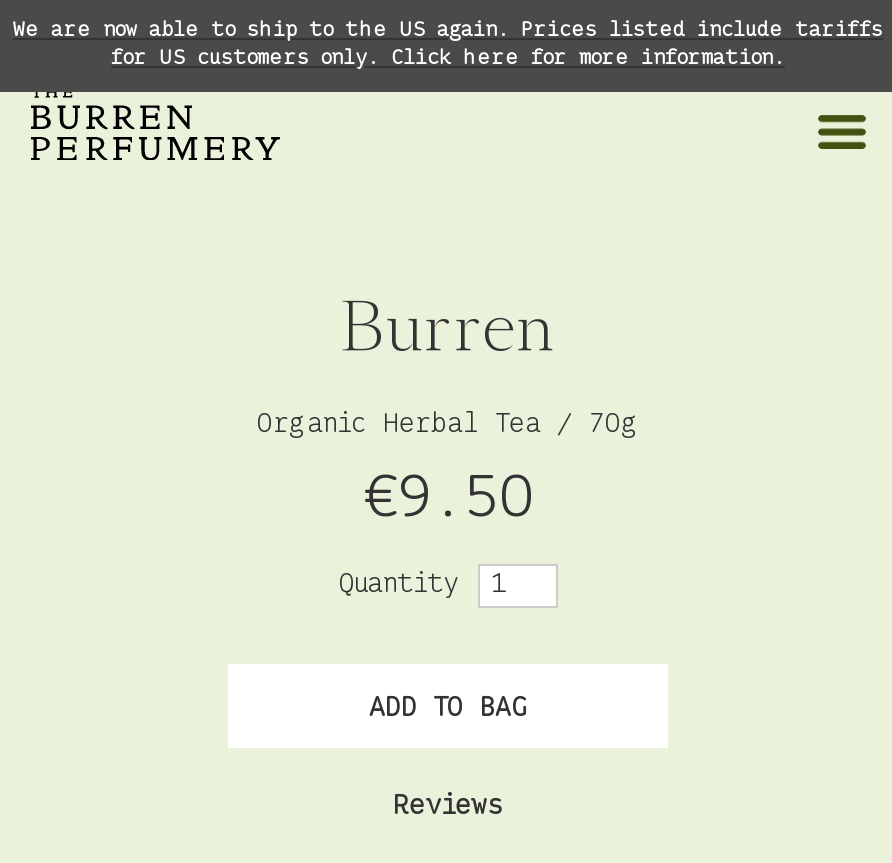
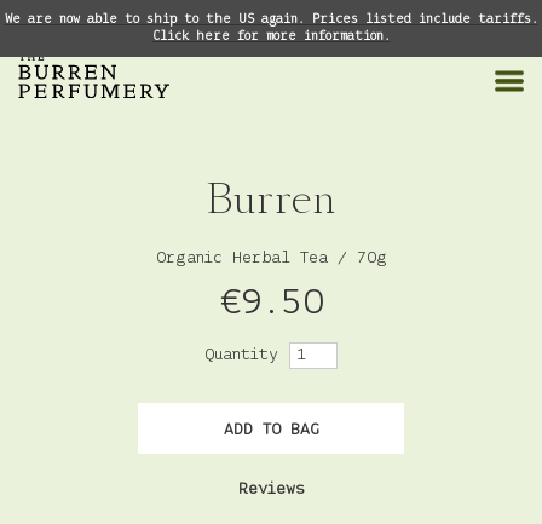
- We are now able to ship to the US again. Prices listed include tariffs
- for US customers only. Click here for more information.
+ We are now able to ship to the US again. Prices listed include tariffs.
+ Click here for more information.
